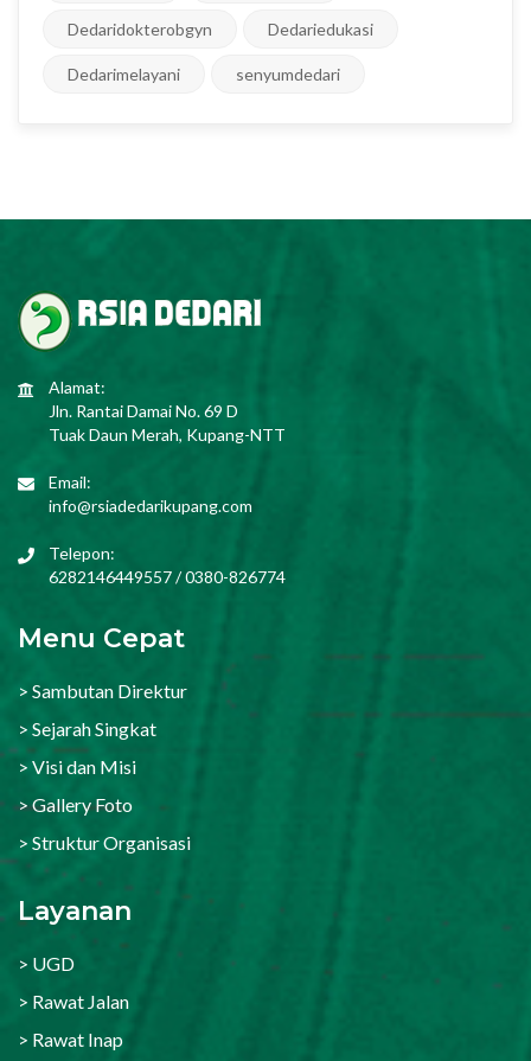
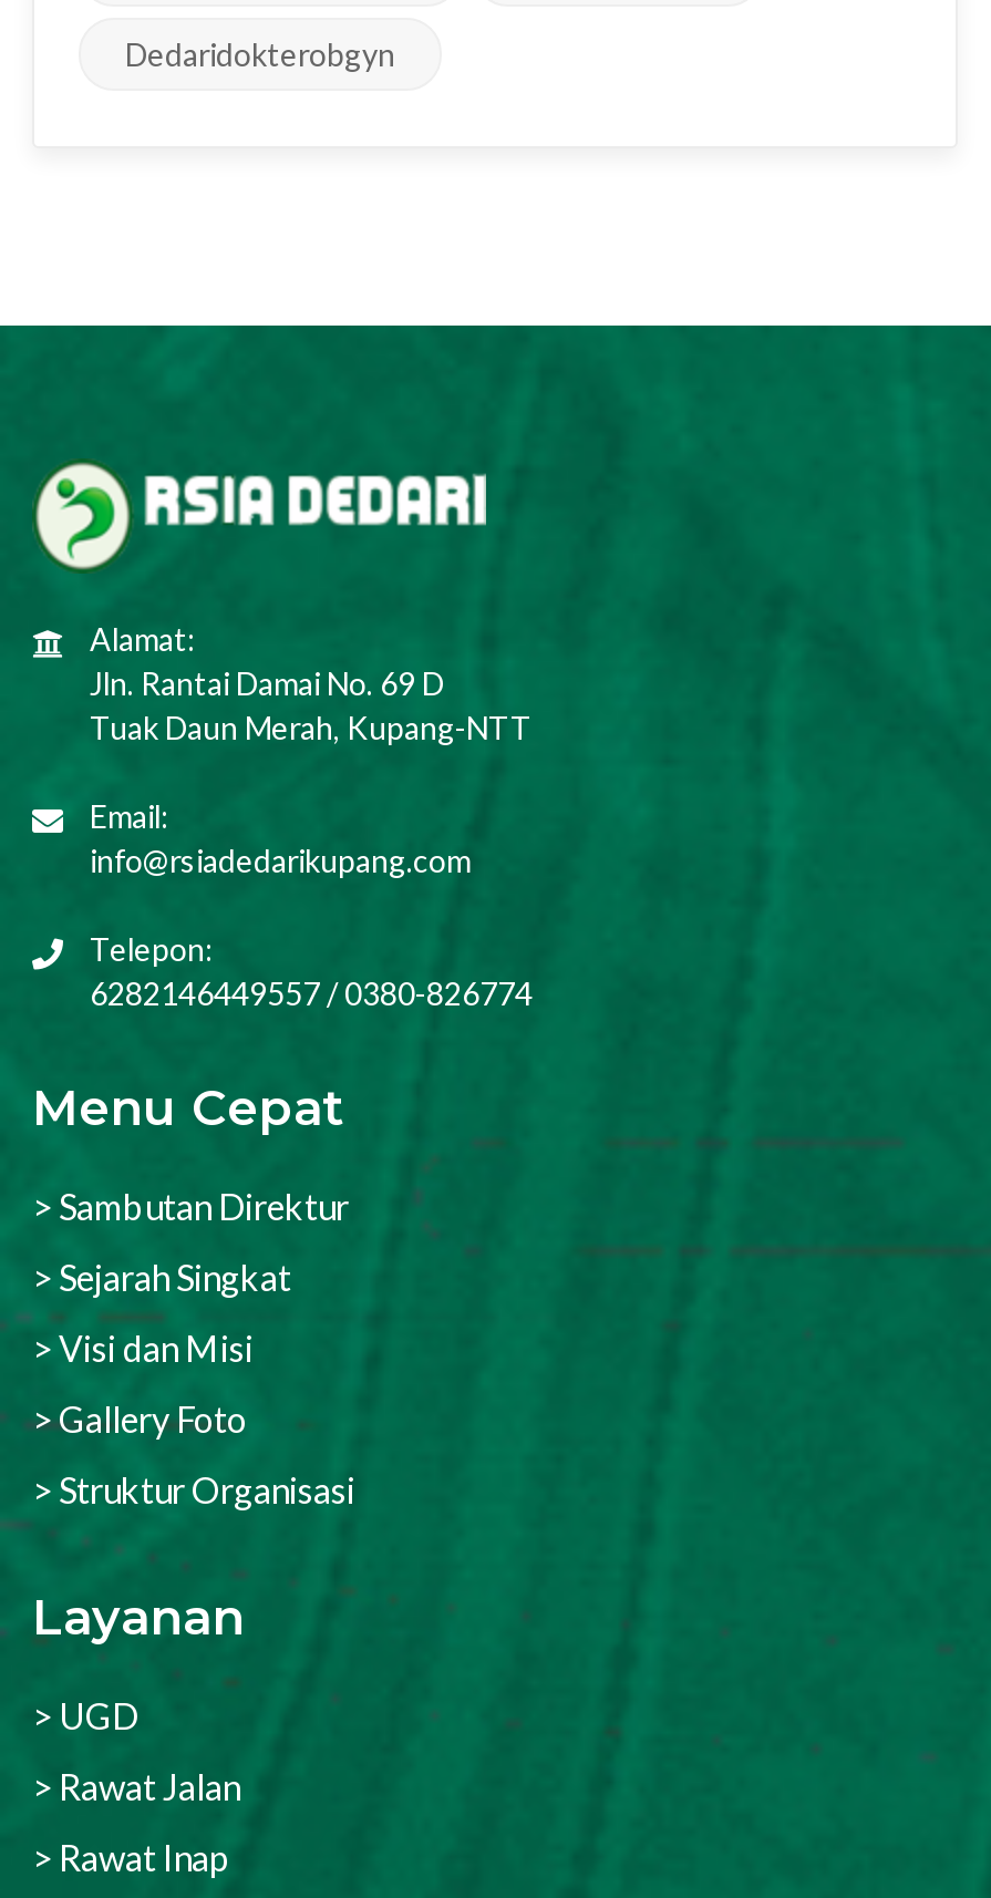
- Dedariedukasi
- Dedarimelayani
- senyumdedari
